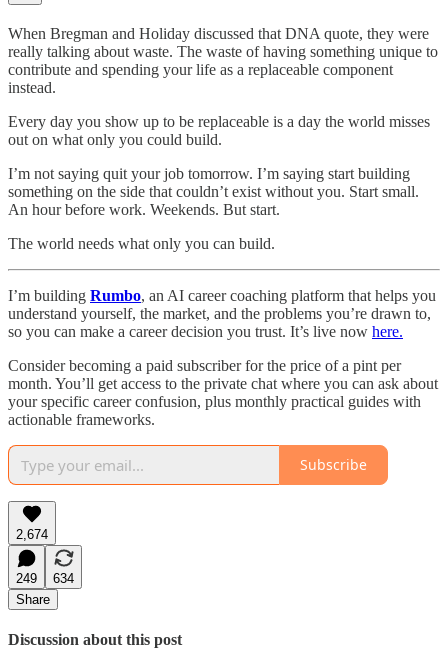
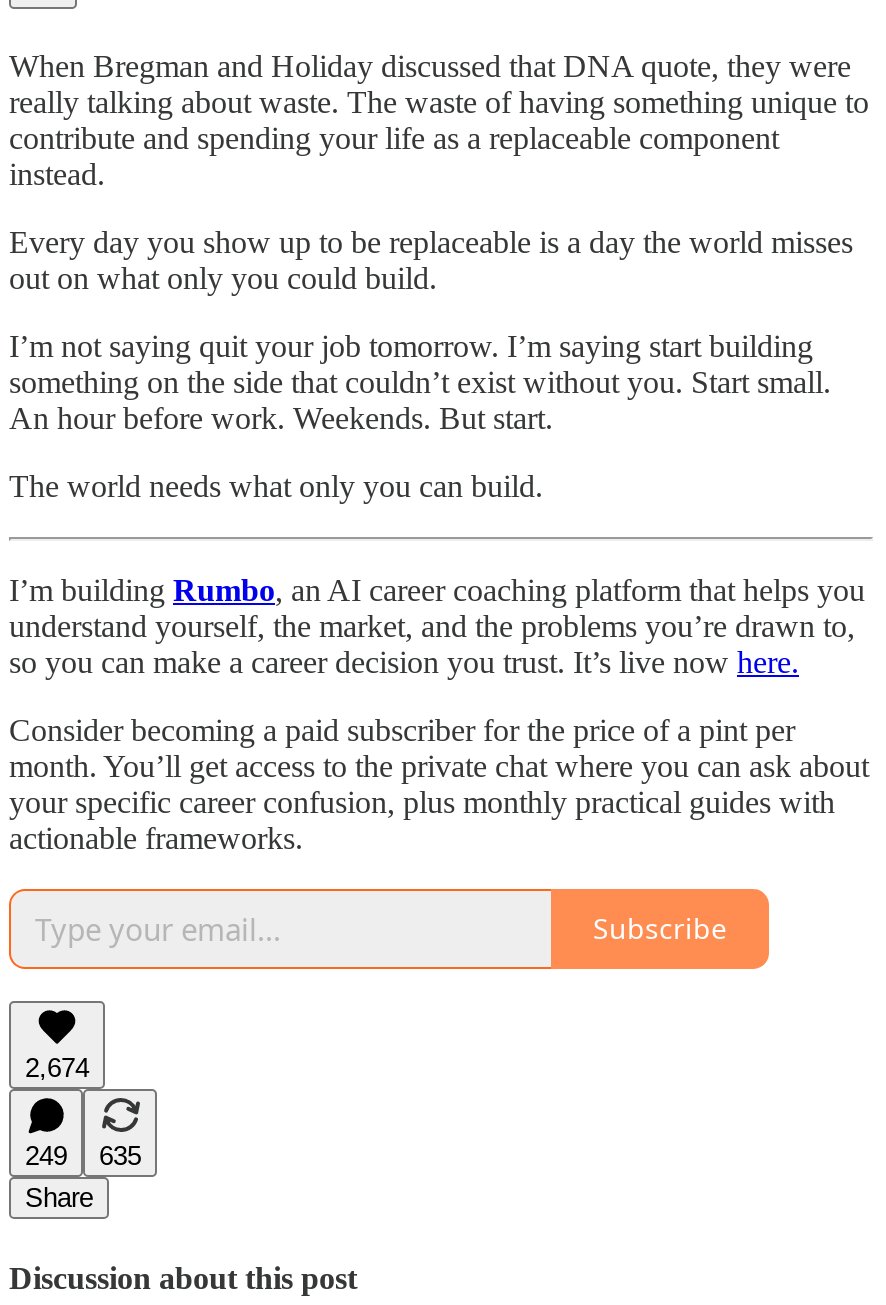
- 249 634
+ 249 635
